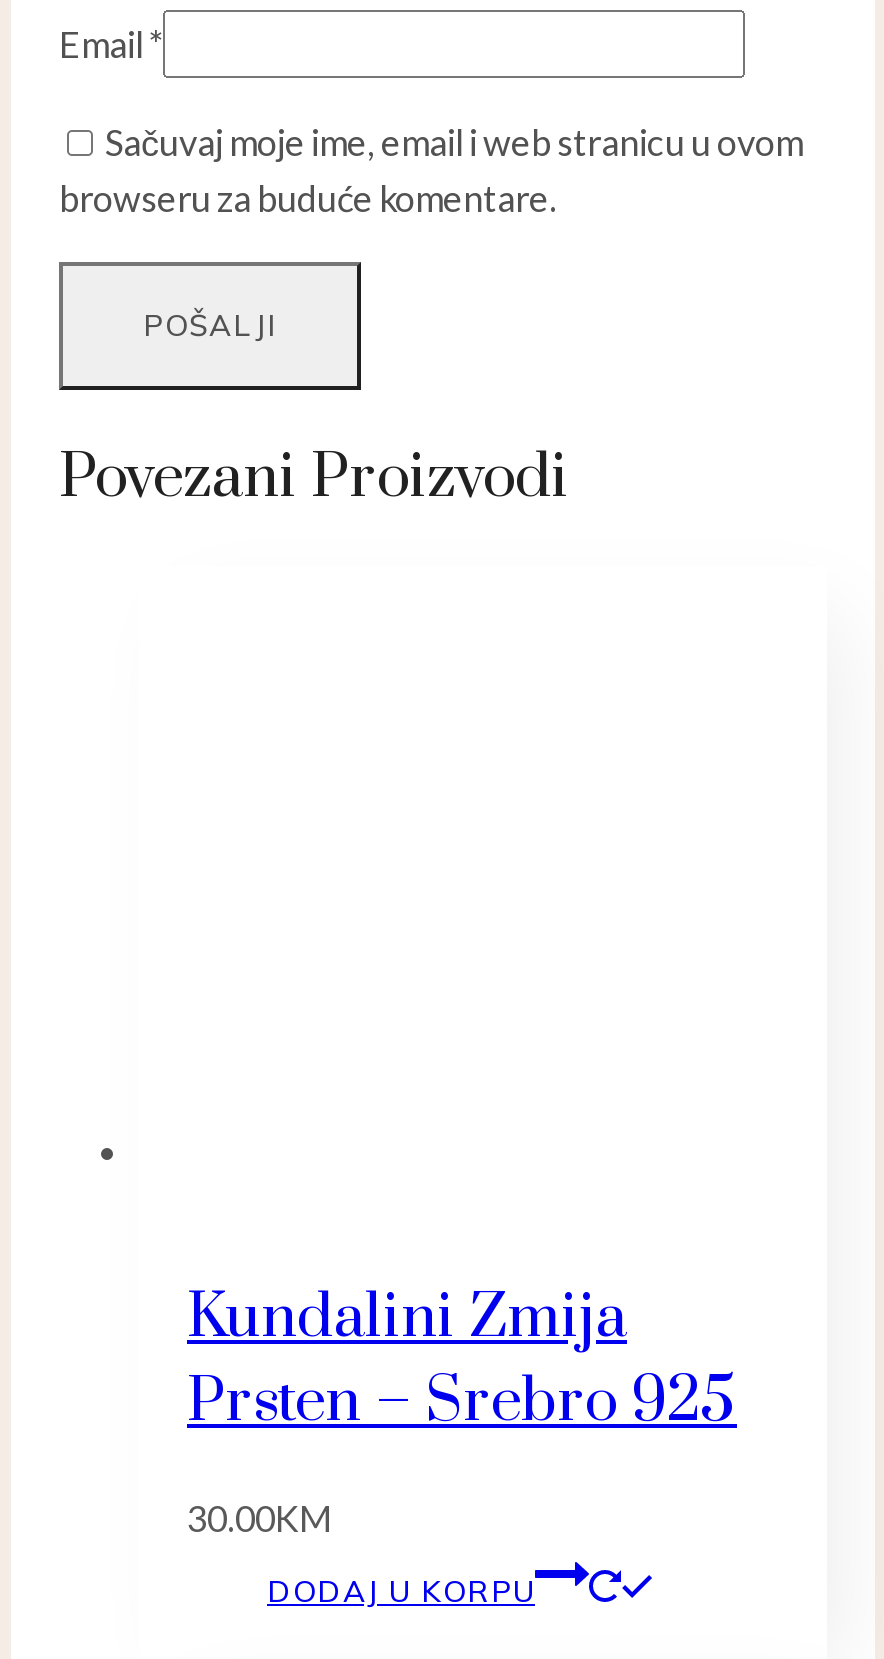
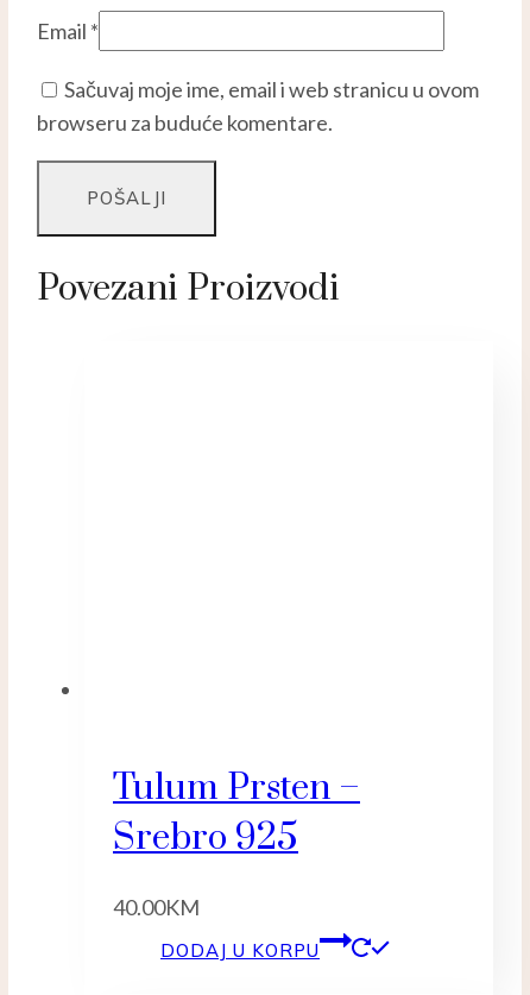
- Kundalini Zmija
- Prsten – Srebro 925
+ Tulum Prsten –
+ Srebro 925

- 30.00KM
+ 40.00KM
